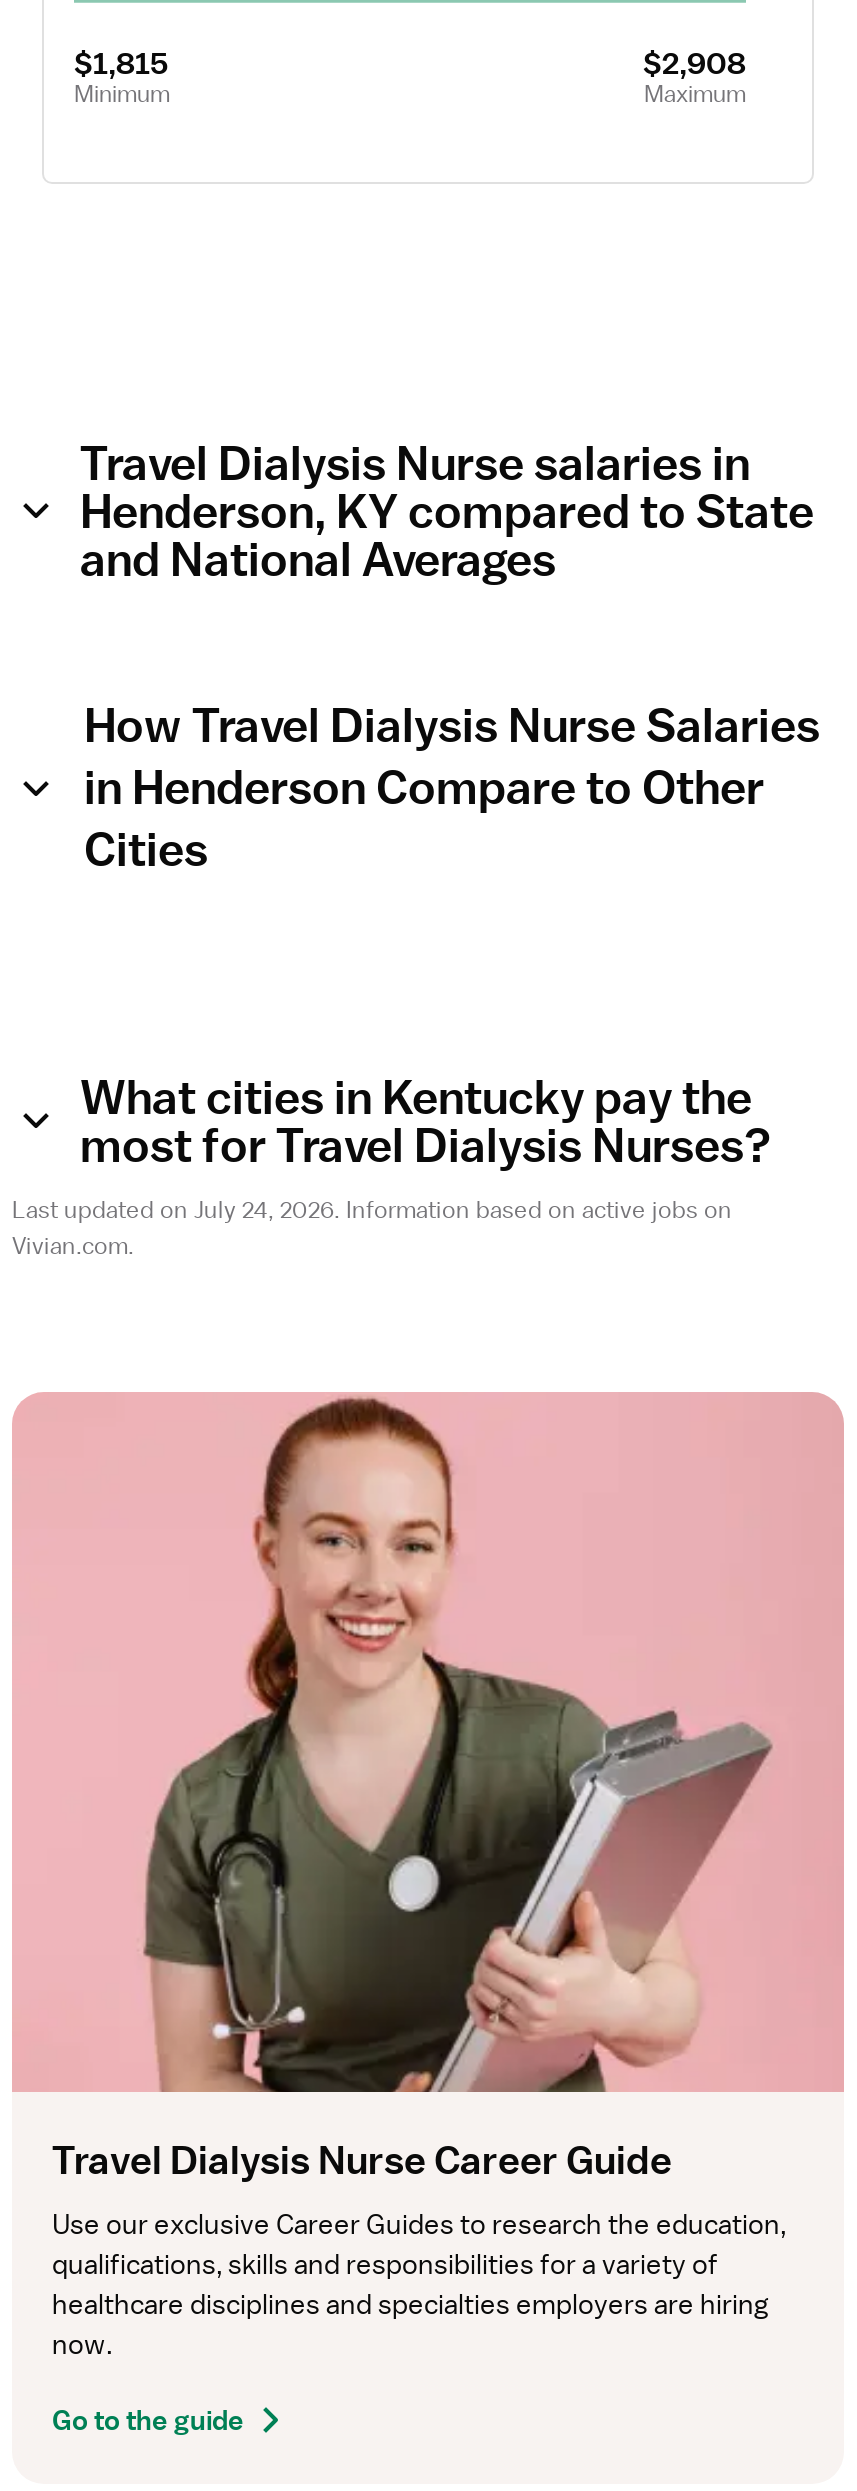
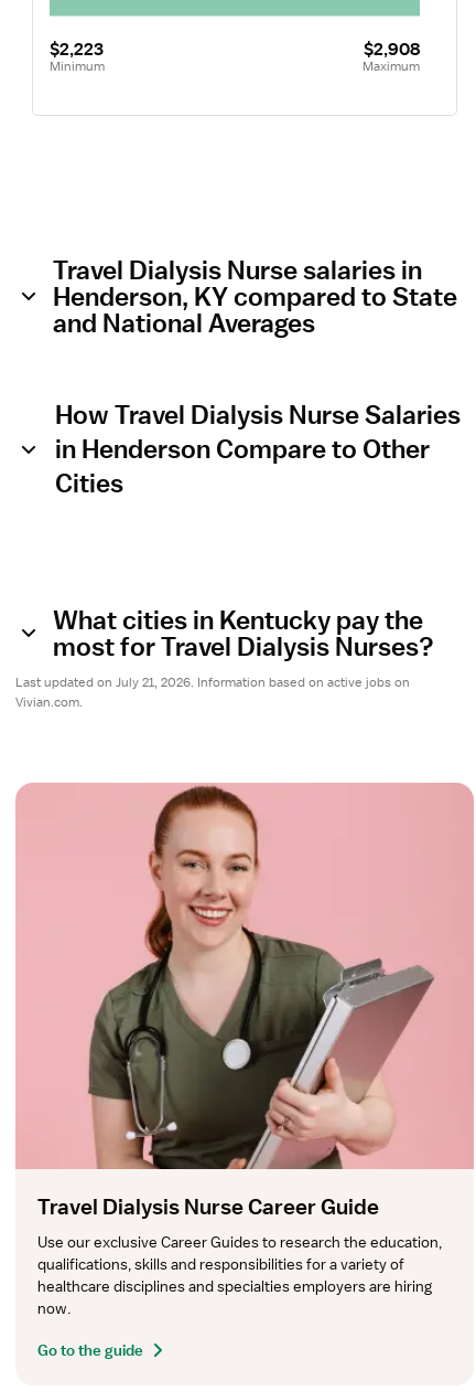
- $1,815
+ $2,223

- Last updated on July 24, 2026. Information based on active jobs on
+ Last updated on July 21, 2026. Information based on active jobs on
